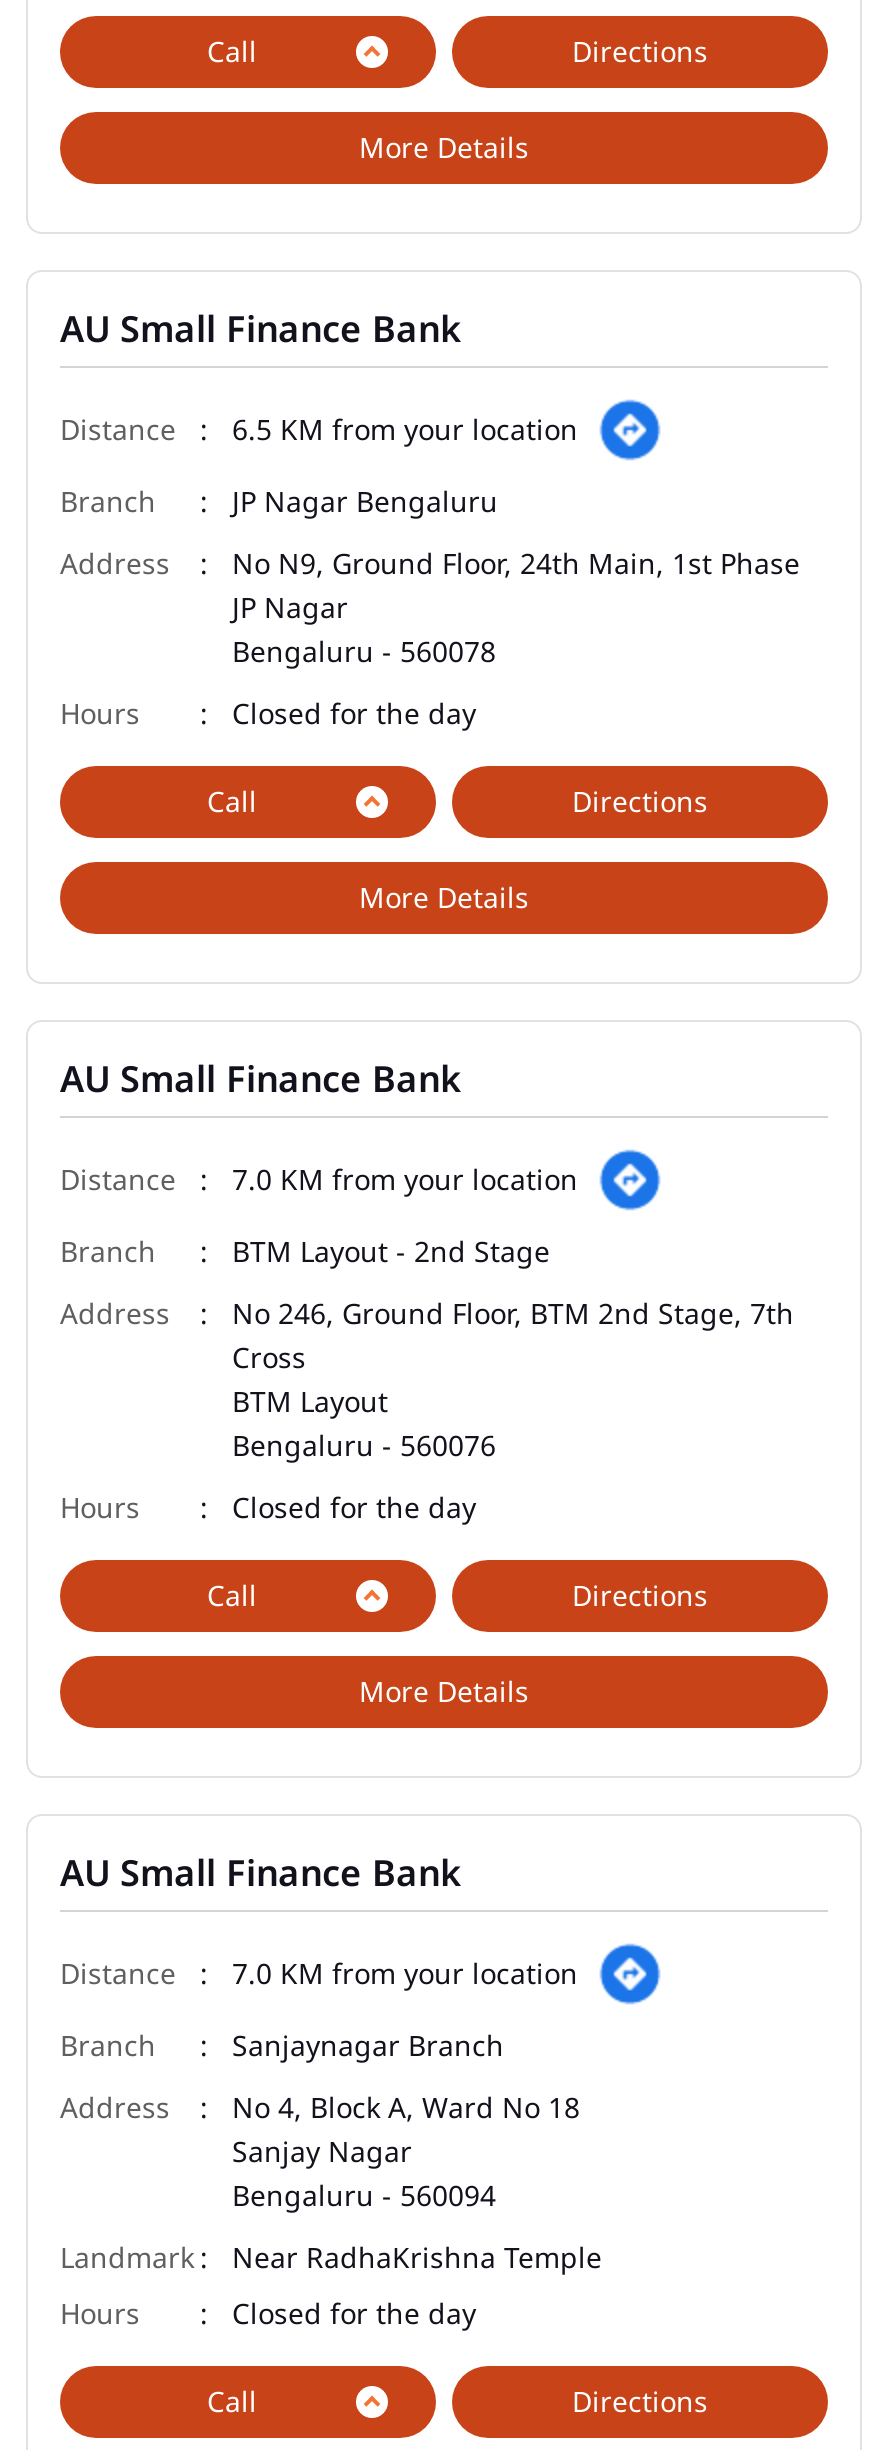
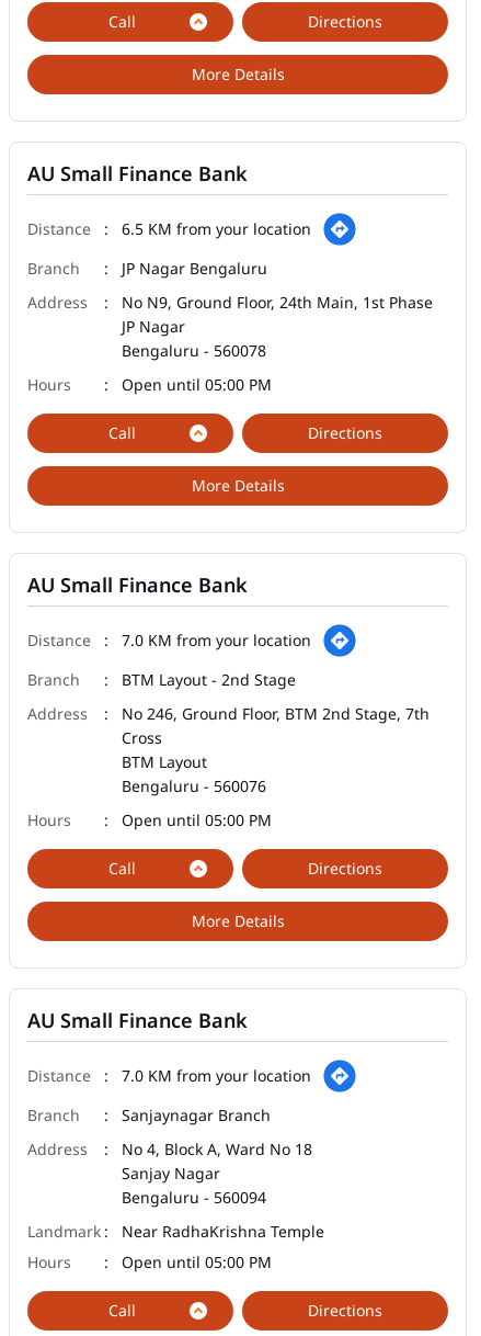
- Closed for the day
+ Open until 05:00 PM

- Closed for the day
+ Open until 05:00 PM

- Closed for the day
+ Open until 05:00 PM
